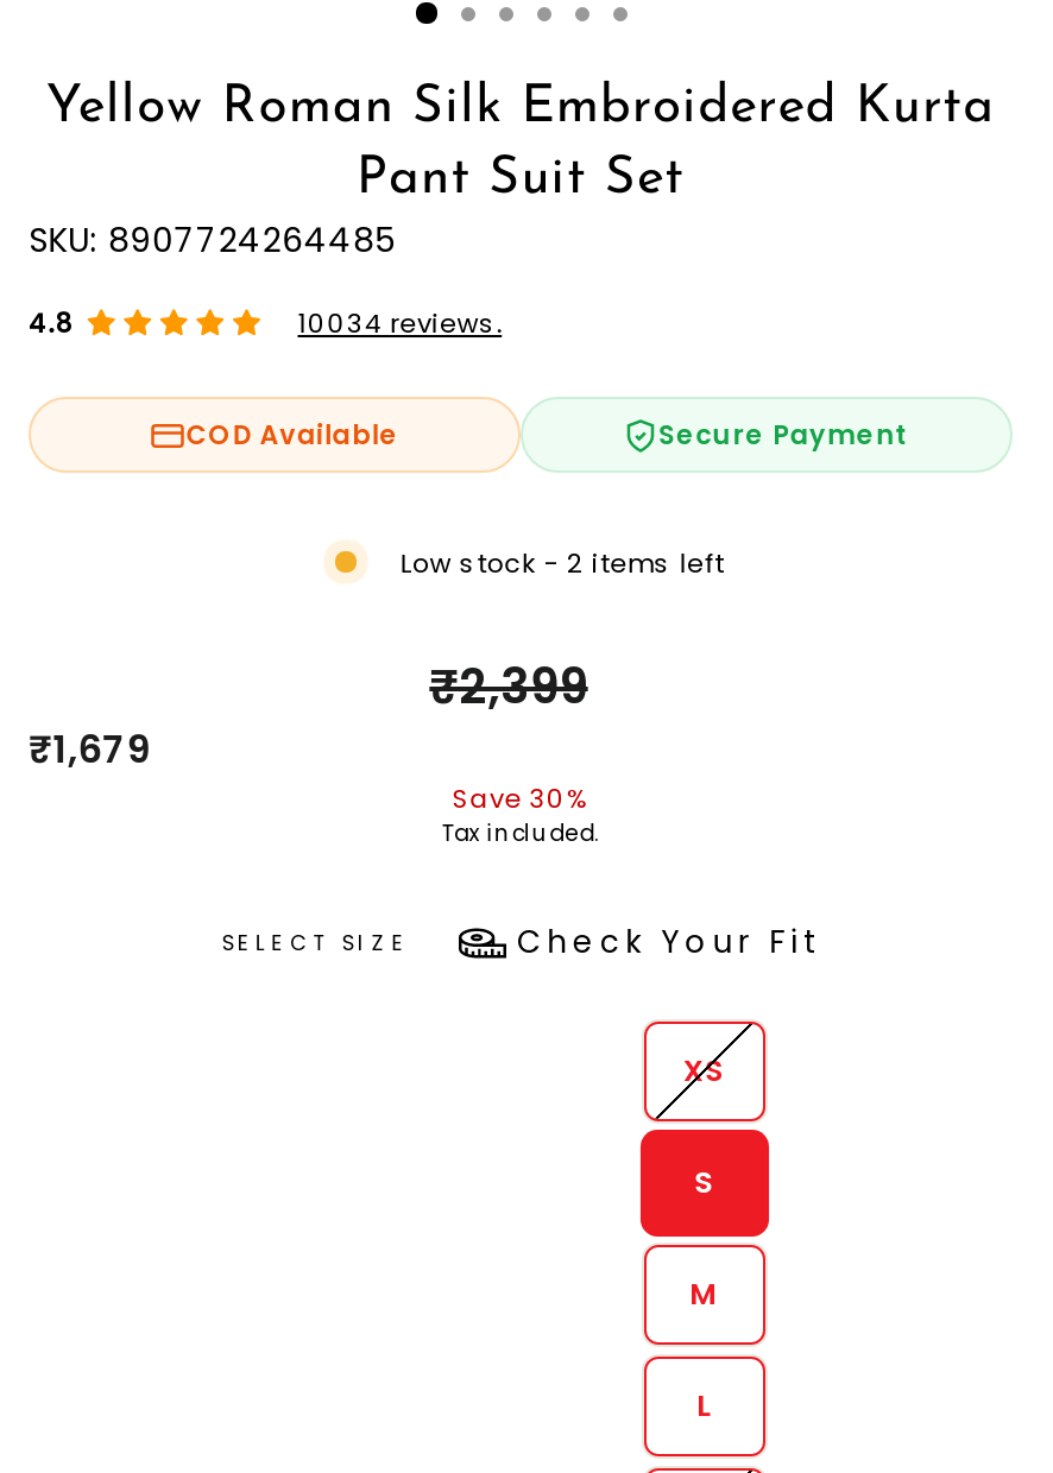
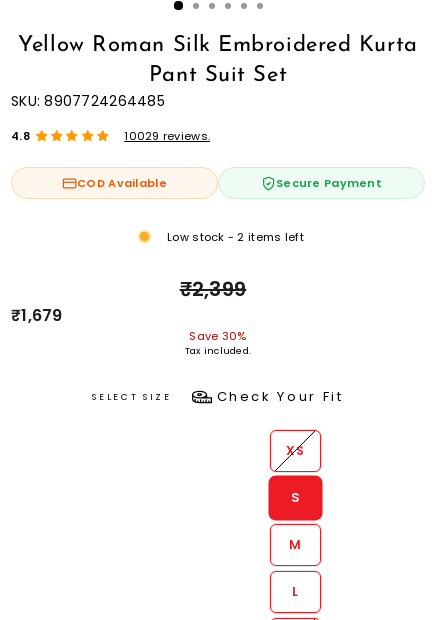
- 10034 reviews.
+ 10029 reviews.
